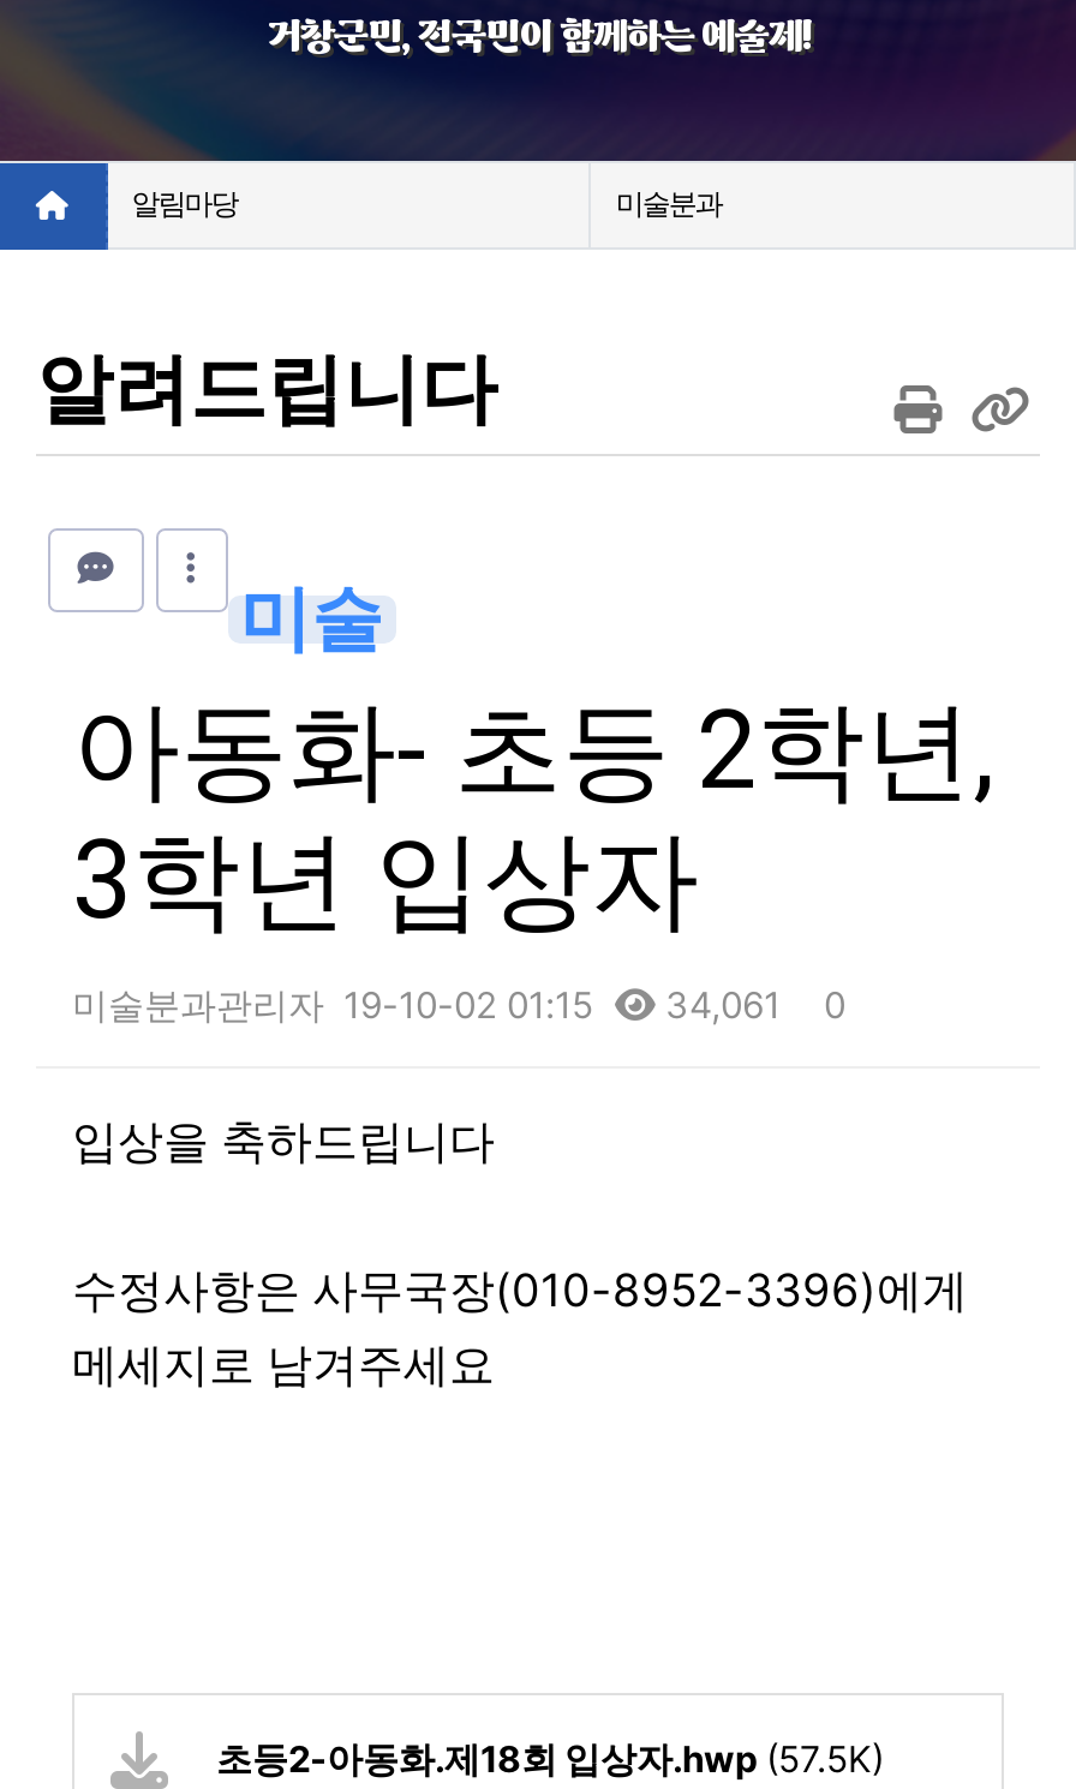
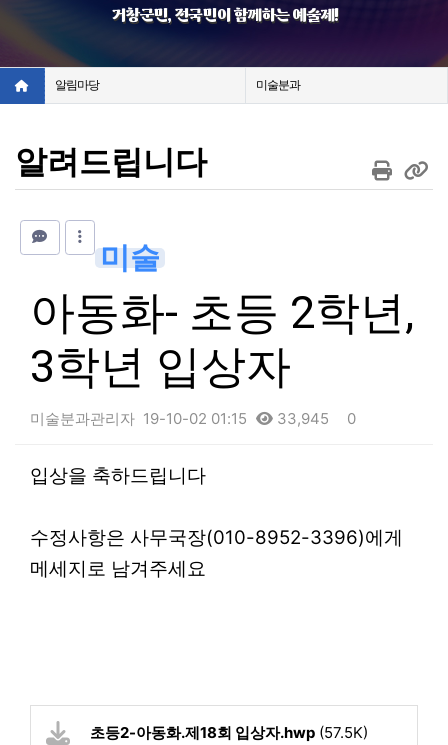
- 미술분과관리자 19-10-02 01:15 34,061 0
+ 미술분과관리자 19-10-02 01:15 33,945 0
